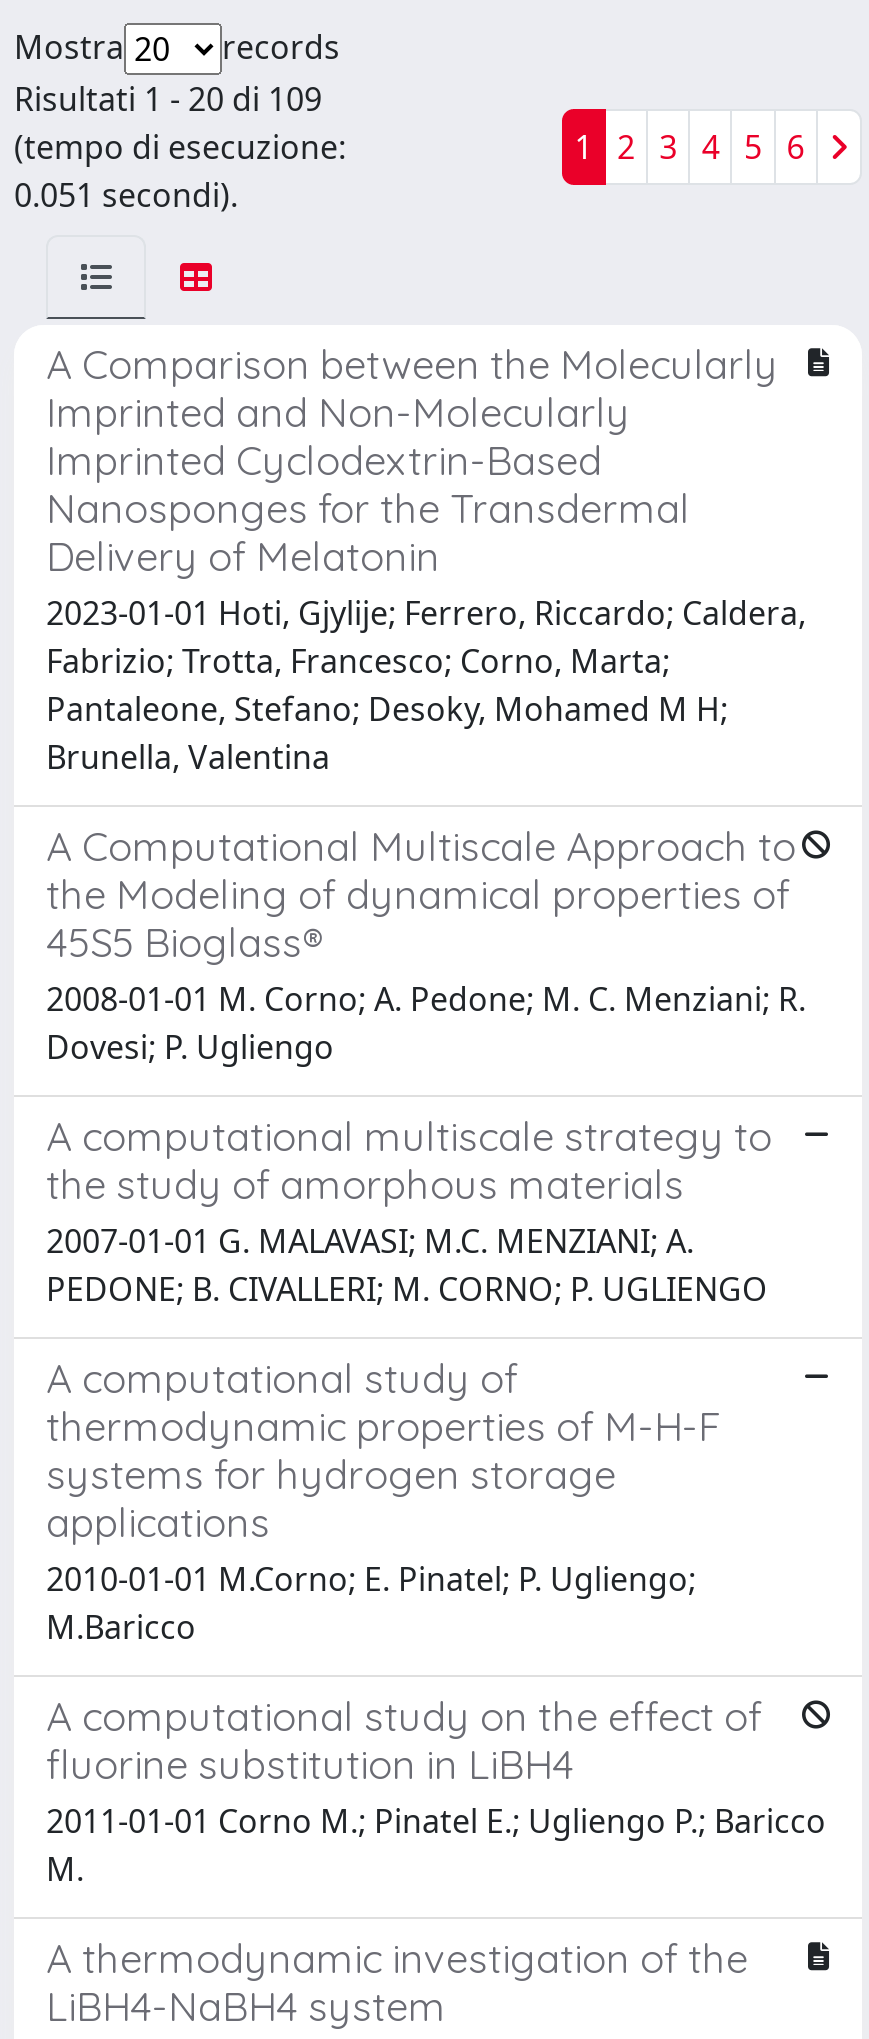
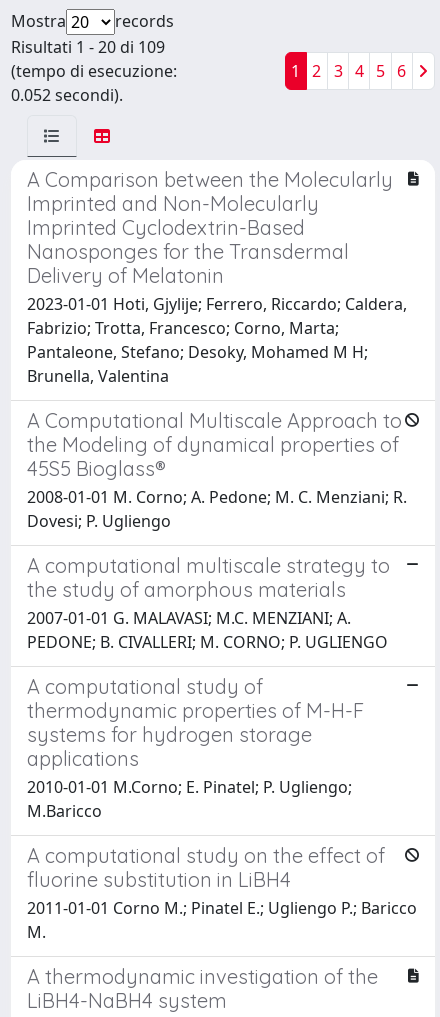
- 0.051 secondi).
+ 0.052 secondi).
